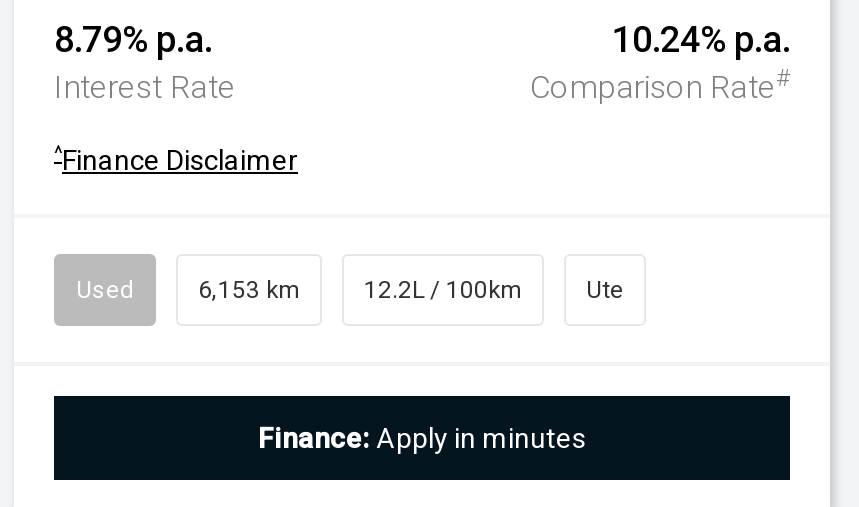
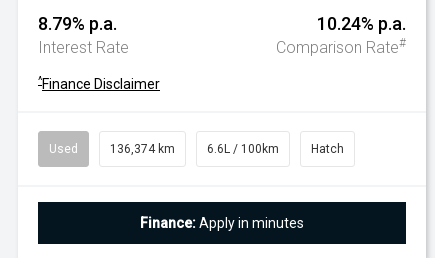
- 6,153 km
- 12.2L / 100km
- Ute
+ 136,374 km
+ 6.6L / 100km
+ Hatch
